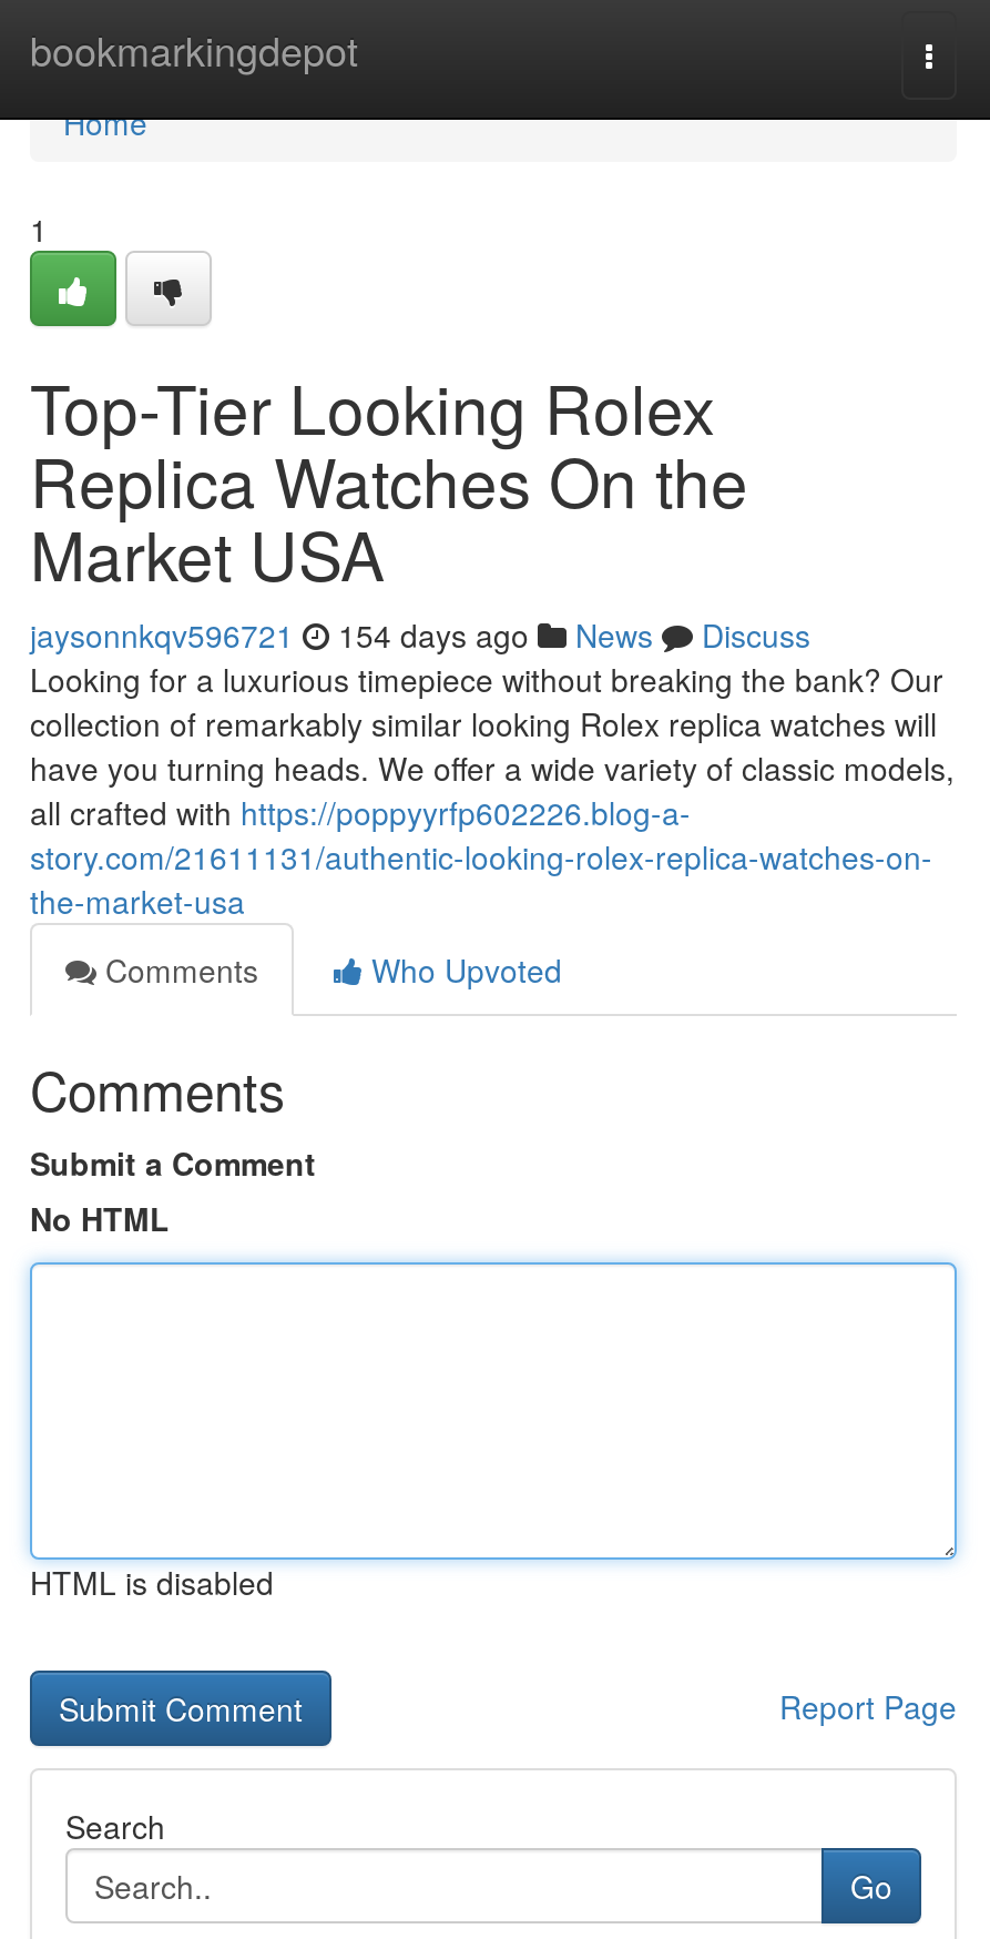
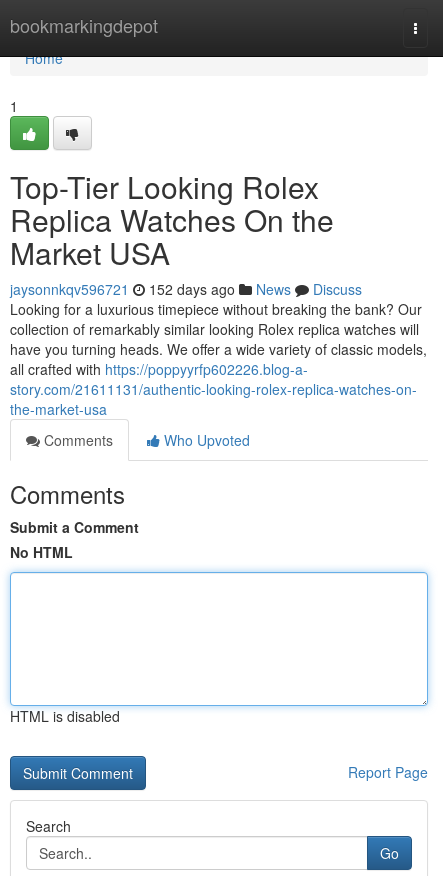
- jaysonnkqv596721 154 days ago News Discuss
+ jaysonnkqv596721 152 days ago News Discuss
